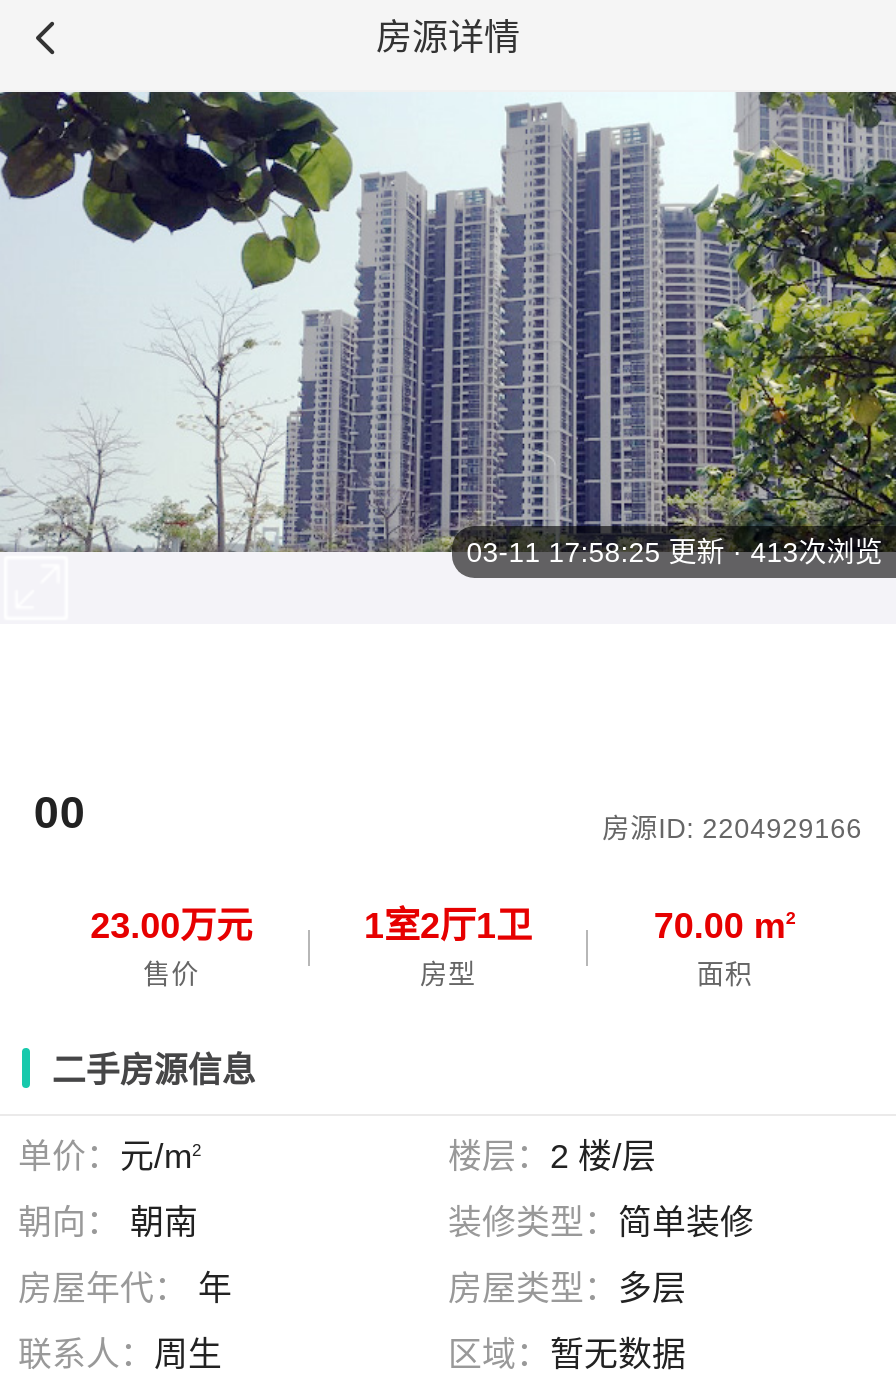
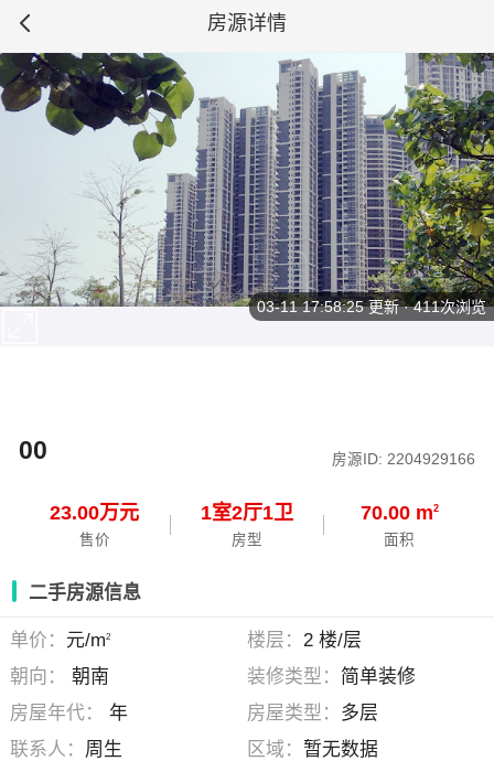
- 03-11 17:58:25更新 · 413次浏览
+ 03-11 17:58:25更新 · 411次浏览
